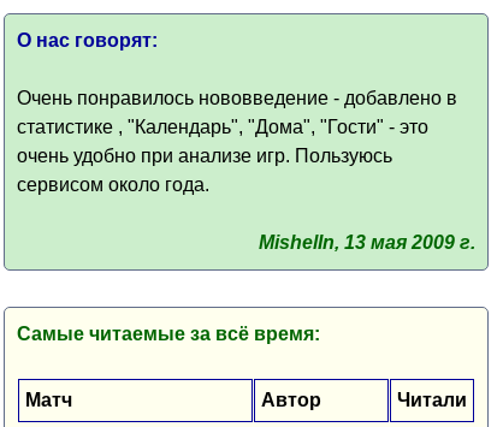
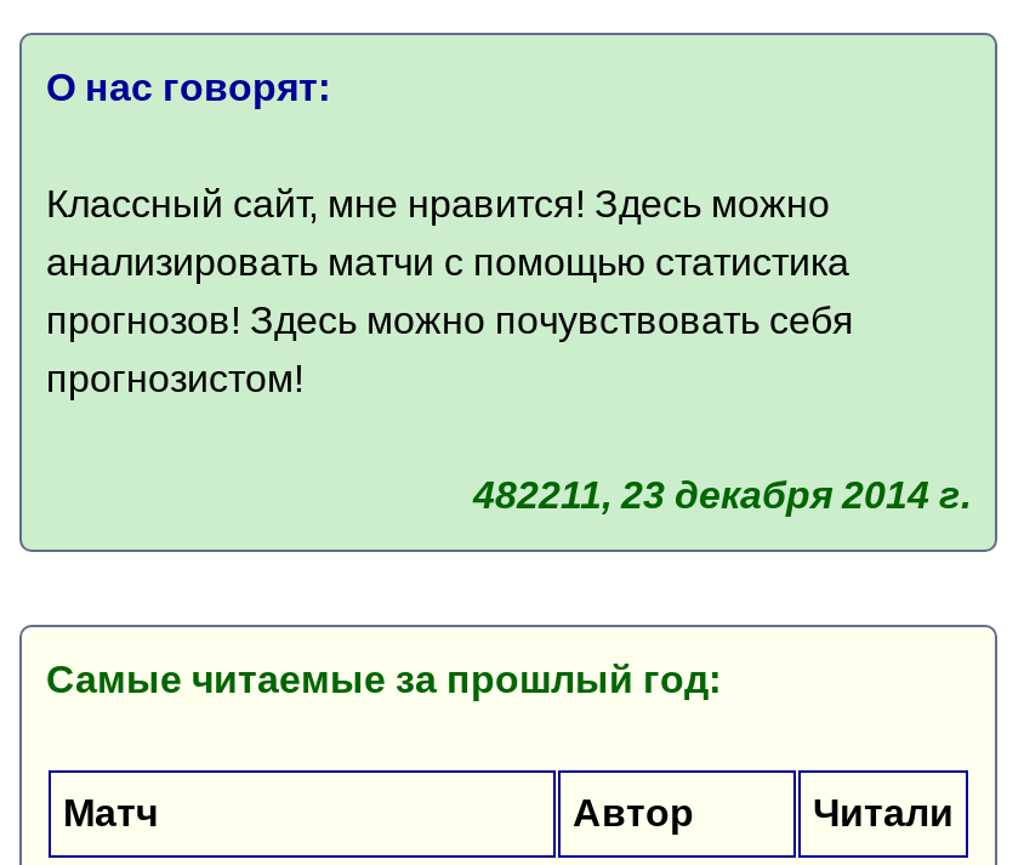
- Очень понравилось нововведение - добавлено в
- статистике , "Календарь", "Дома", "Гости" - это
- очень удобно при анализе игр. Пользуюсь
- сервисом около года.
+ Классный сайт, мне нравится! Здесь можно
+ анализировать матчи с помощью статистика
+ прогнозов! Здесь можно почувствовать себя
+ прогнозистом!

- MishelIn, 13 мая 2009 г.
+ 482211, 23 декабря 2014 г.

- Самые читаемые за всё время:
+ Самые читаемые за прошлый год:
